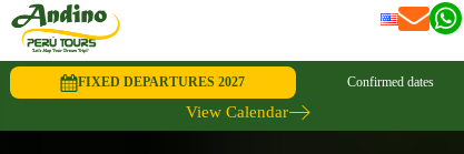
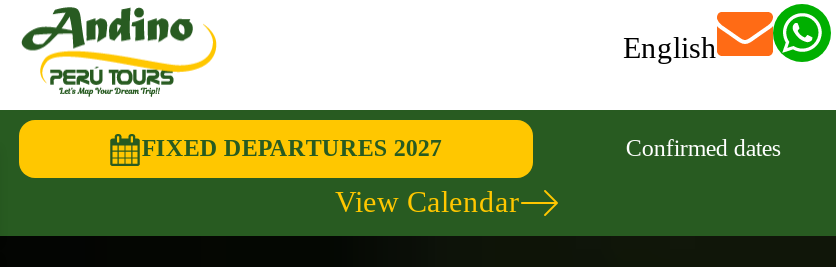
+ English
